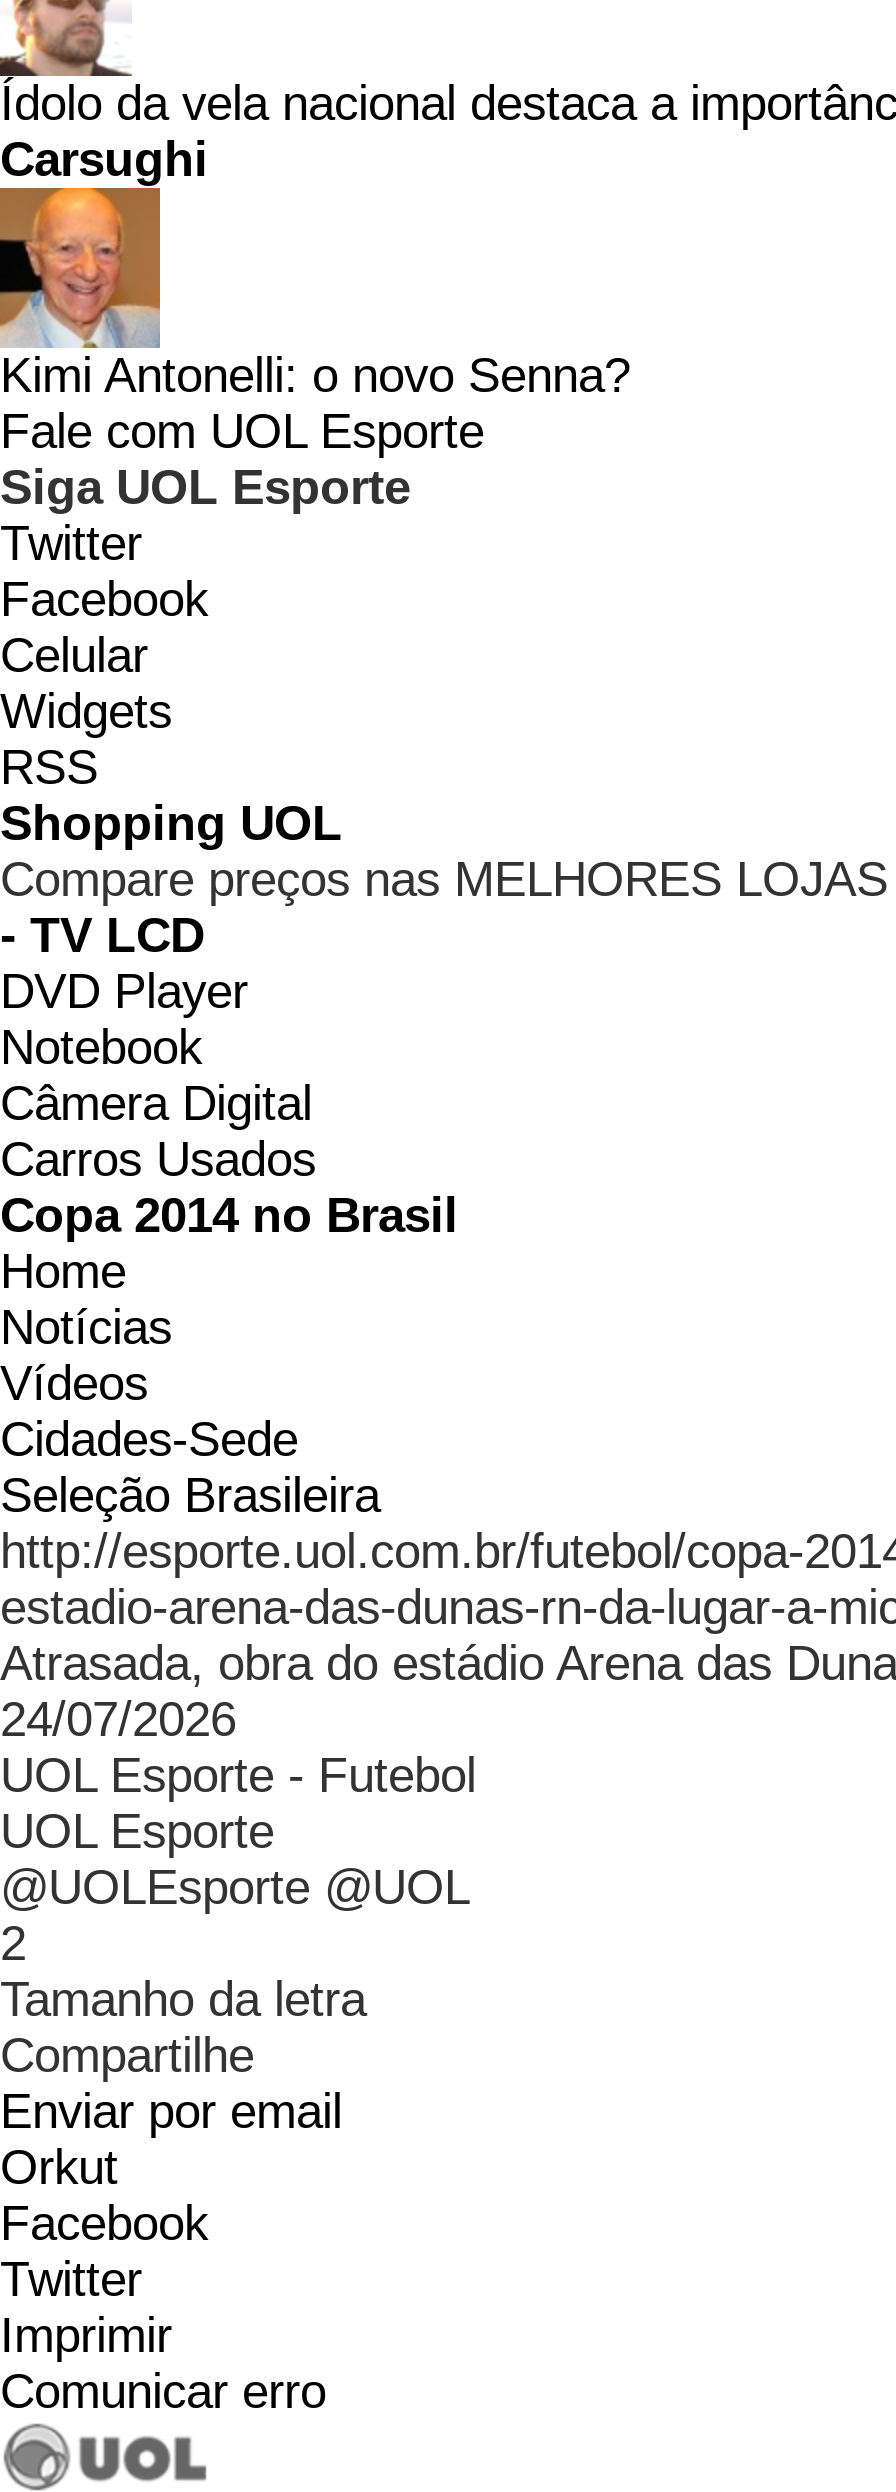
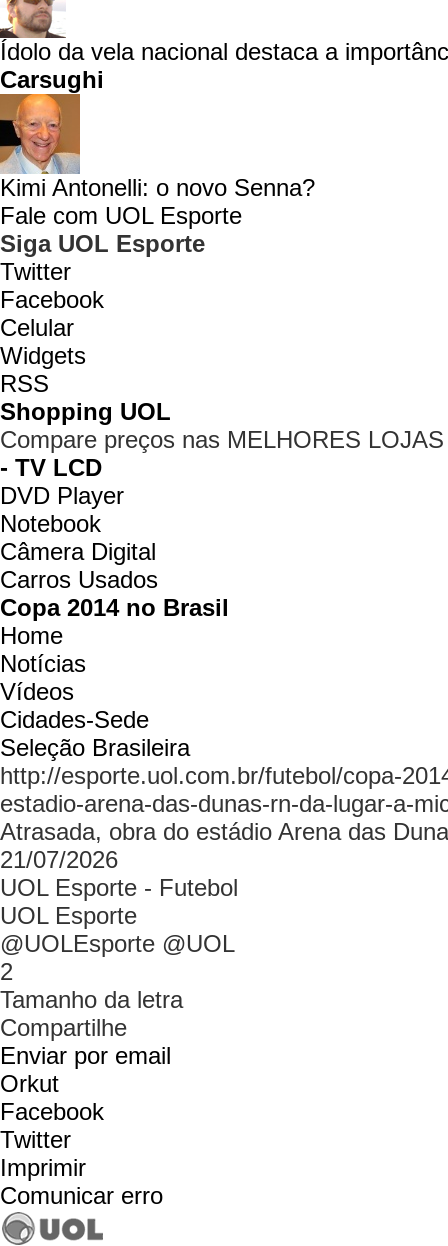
- 24/07/2026
+ 21/07/2026
